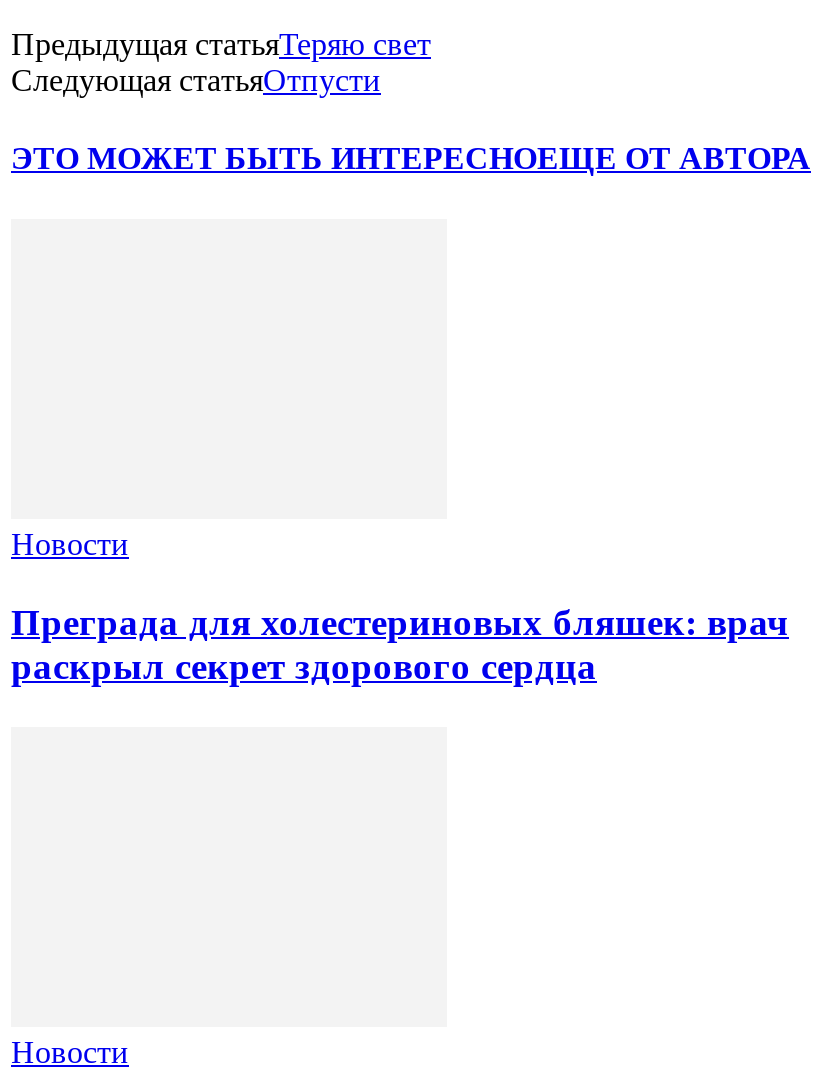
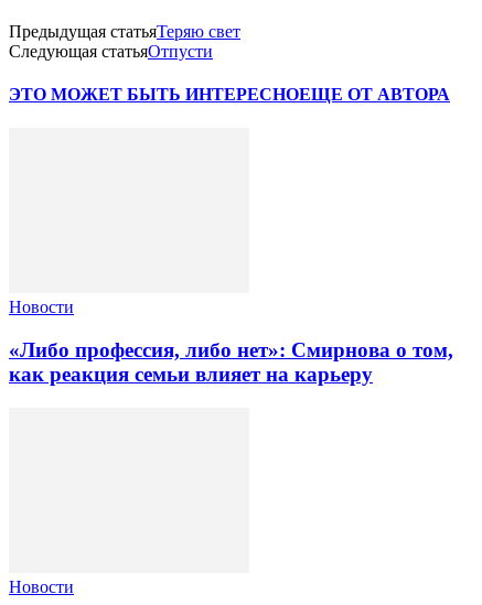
- Преграда для холестериновых бляшек: врач
- раскрыл секрет здорового сердца
+ «Либо профессия, либо нет»: Смирнова о том,
+ как реакция семьи влияет на карьеру
